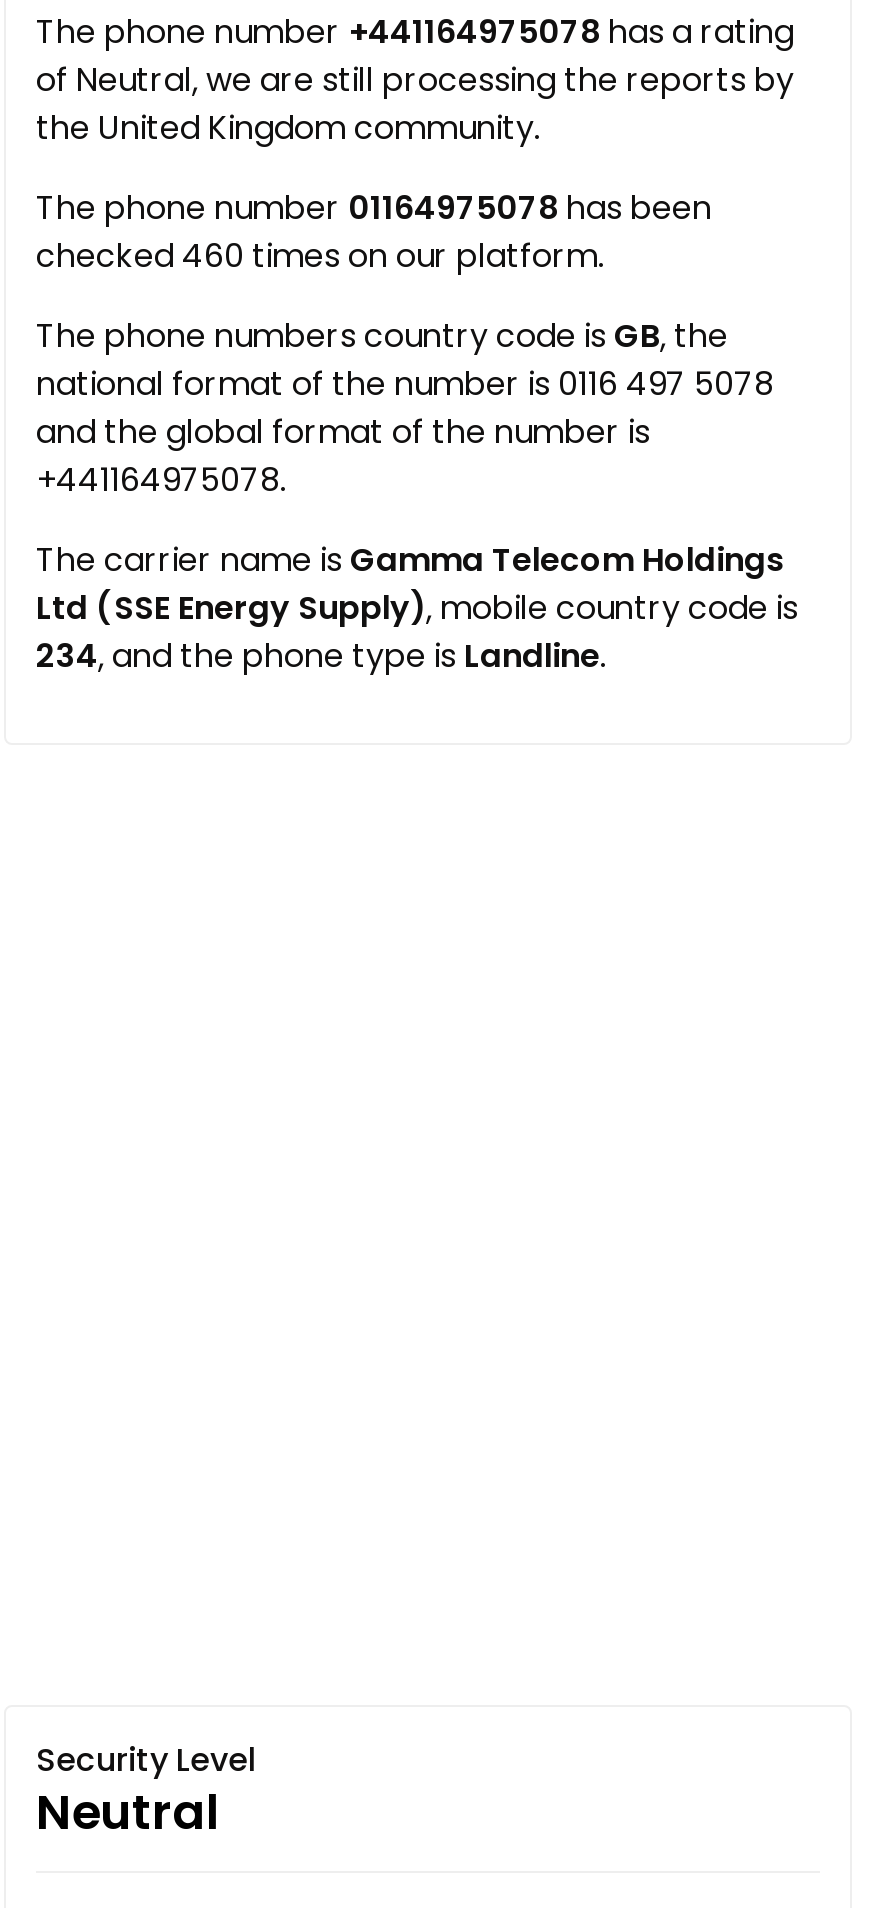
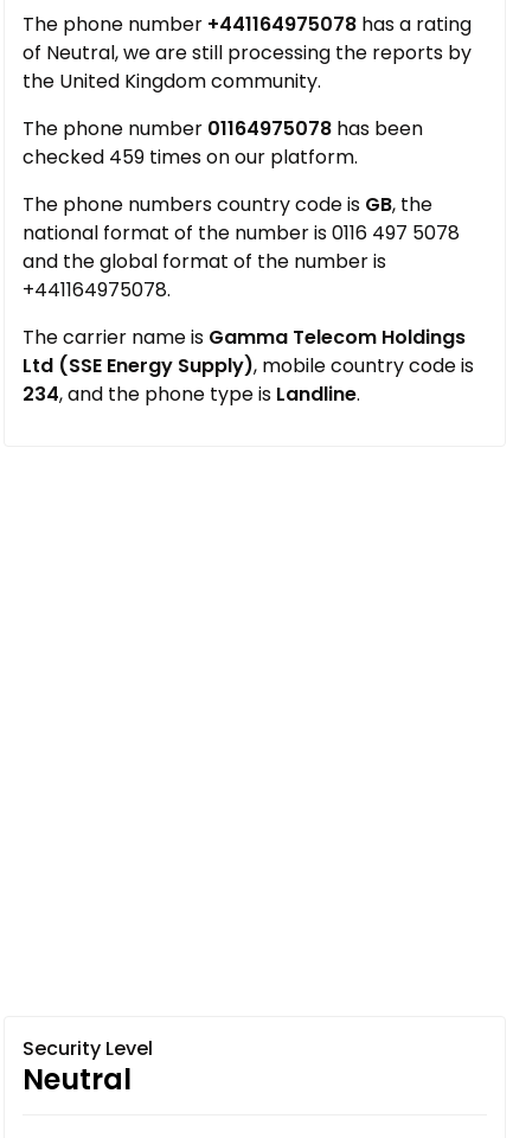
- checked 460 times on our platform.
+ checked 459 times on our platform.
